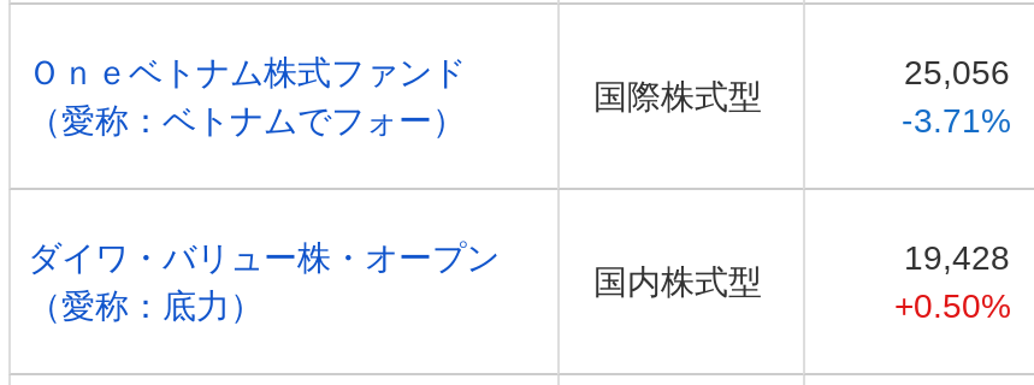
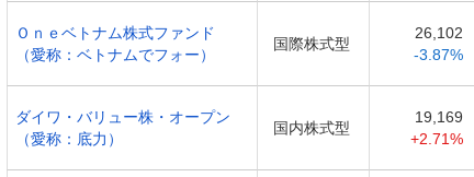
- 25,056
+ 26,102

- -3.71%
+ -3.87%

- 19,428
+ 19,169

- +0.50%
+ +2.71%
